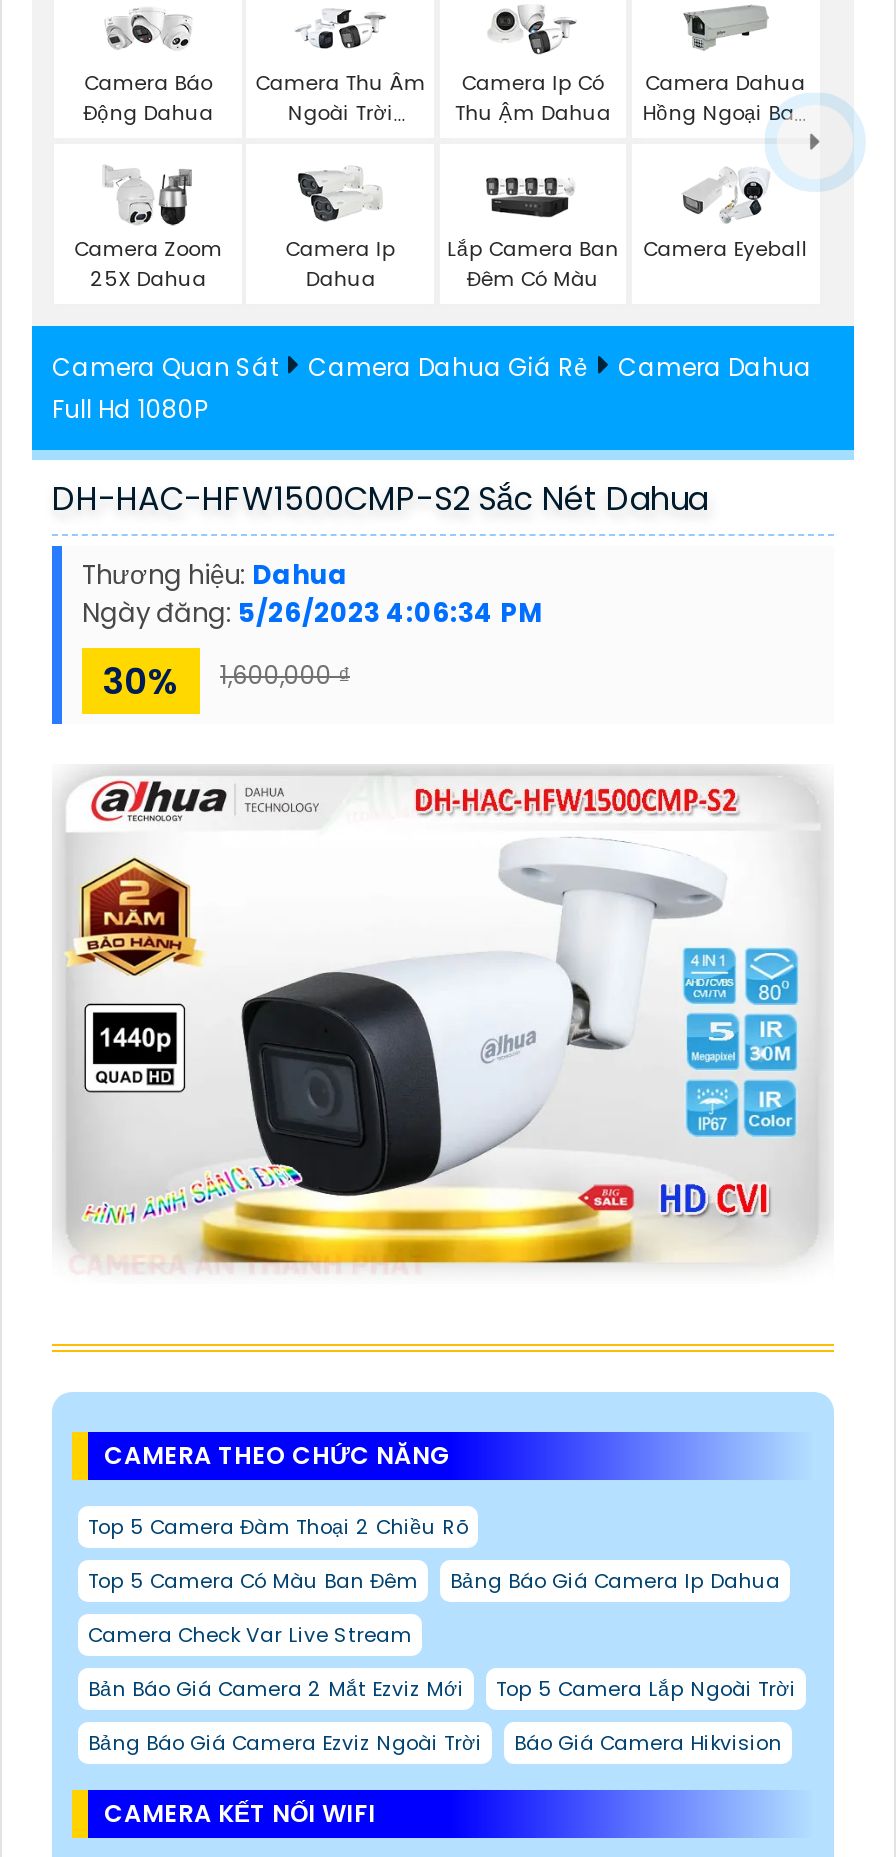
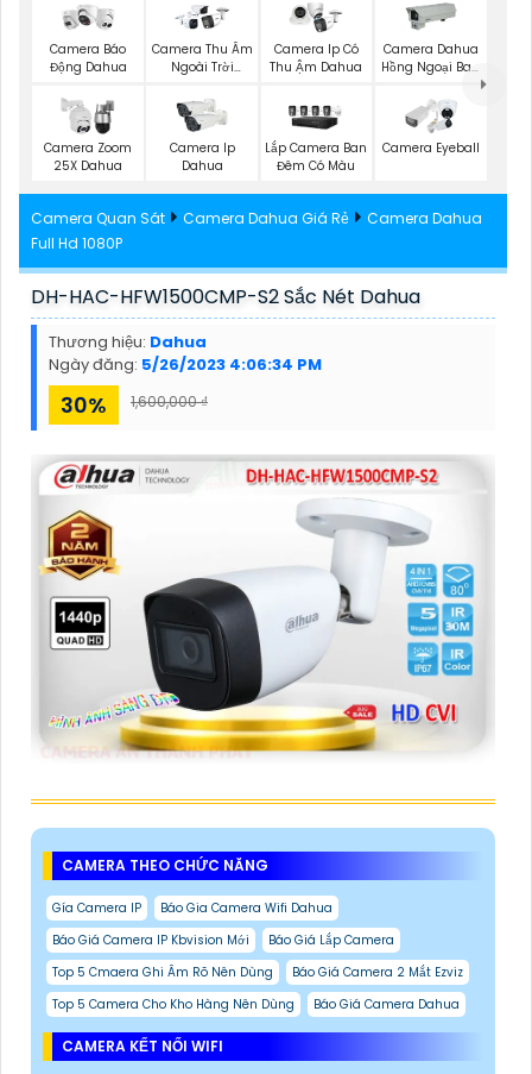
- Top 5 Camera Đàm Thoại 2 Chiều Rõ
- Top 5 Camera Có Màu Ban Đêm
- Bảng Báo Giá Camera Ip Dahua
- Camera Check Var Live Stream
- Bản Báo Giá Camera 2 Mắt Ezviz Mới
- Top 5 Camera Lắp Ngoài Trời
- Bảng Báo Giá Camera Ezviz Ngoài Trời
- Báo Giá Camera Hikvision
+ Gía Camera IP
+ Báo Gia Camera Wifi Dahua
+ Báo Giá Camera IP Kbvision Mới
+ Báo Giá Lắp Camera
+ Top 5 Cmaera Ghi Âm Rõ Nên Dùng
+ Báo Giá Camera 2 Mắt Ezviz
+ Top 5 Camera Cho Kho Hàng Nên Dùng
+ Báo Giá Camera Dahua
